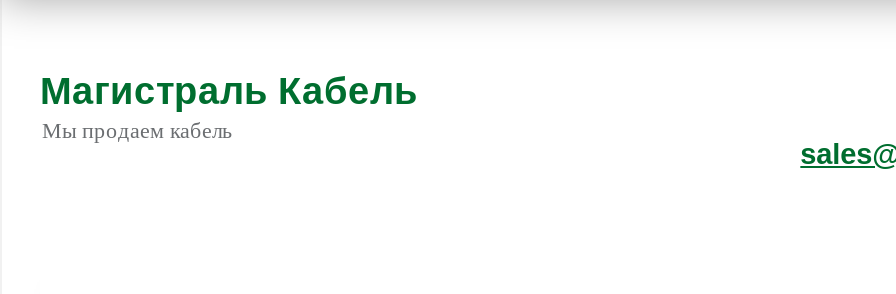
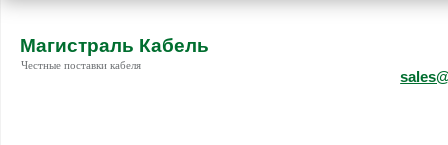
- Мы продаем кабель
+ Честные поставки кабеля
